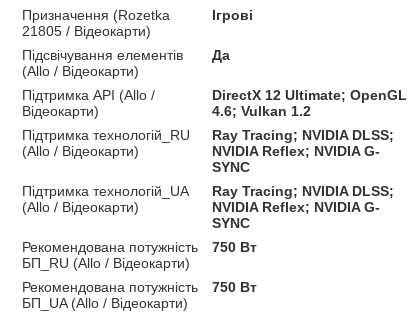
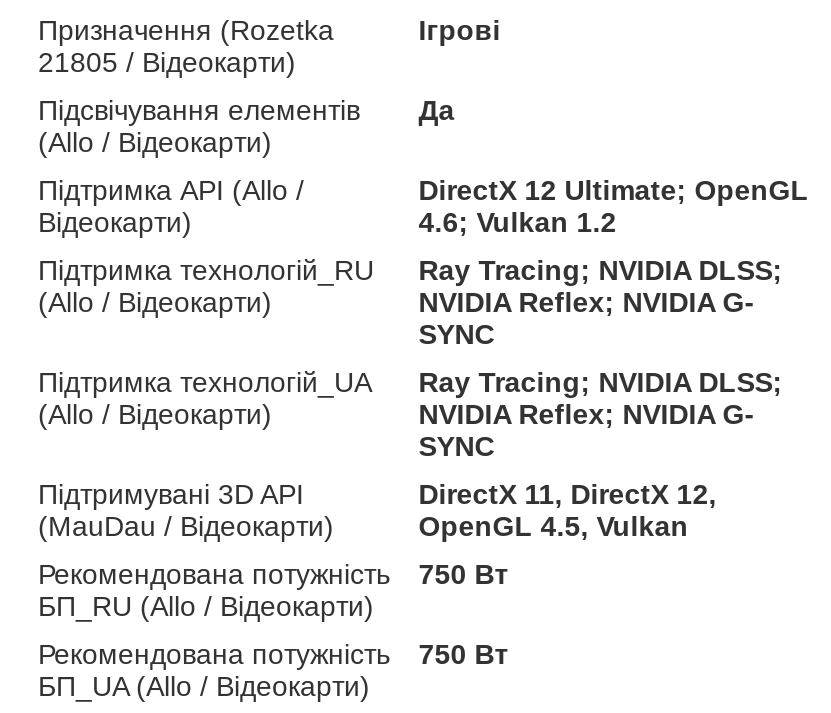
+ Підтримувані 3D API
+ (MauDau / Відеокарти)

+ DirectX 11, DirectX 12,
+ OpenGL 4.5, Vulkan
